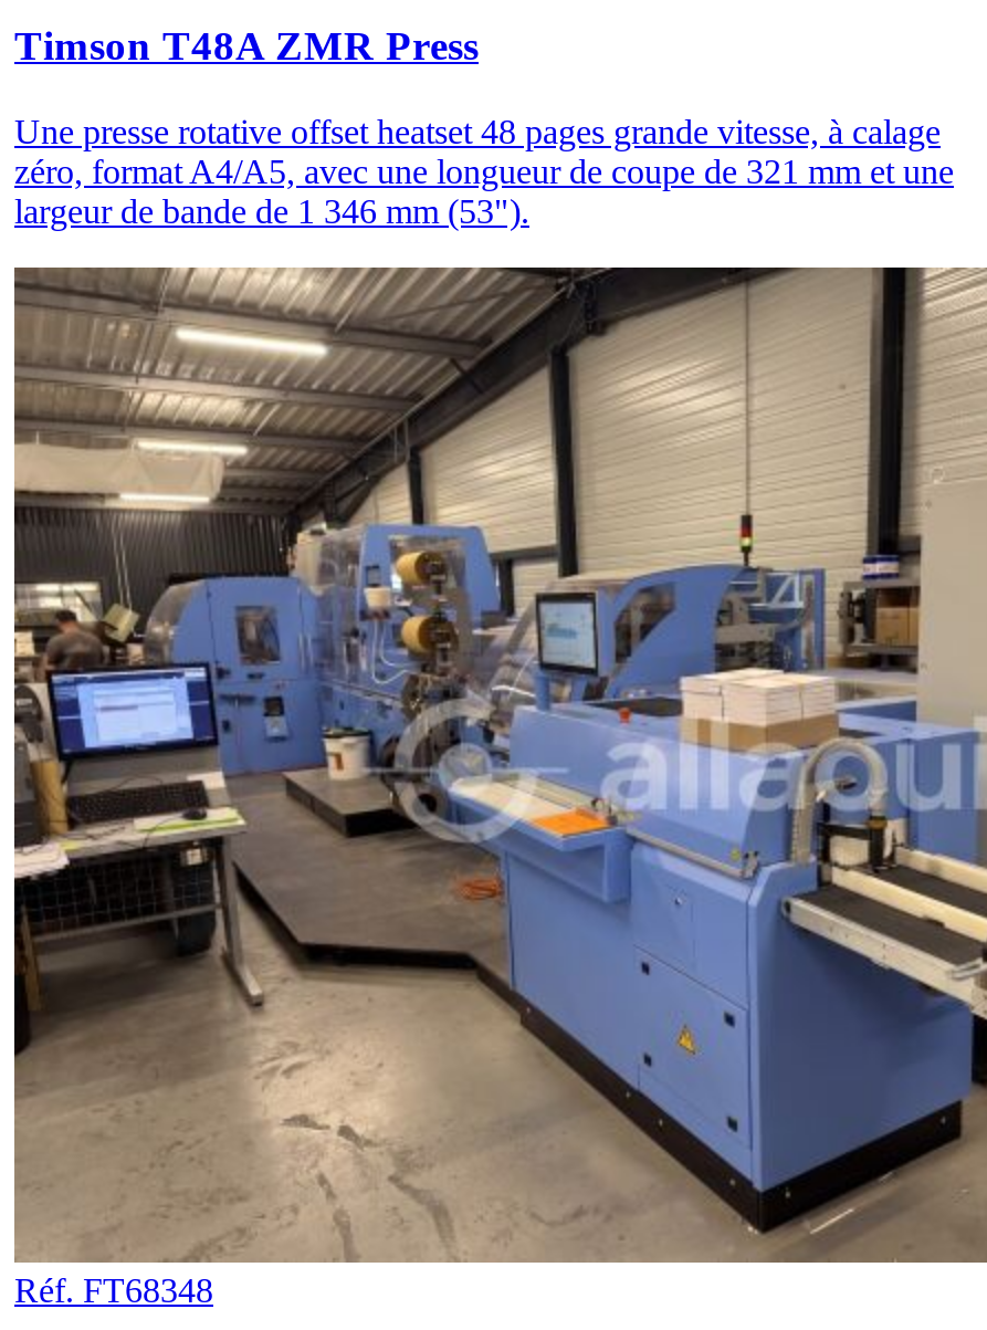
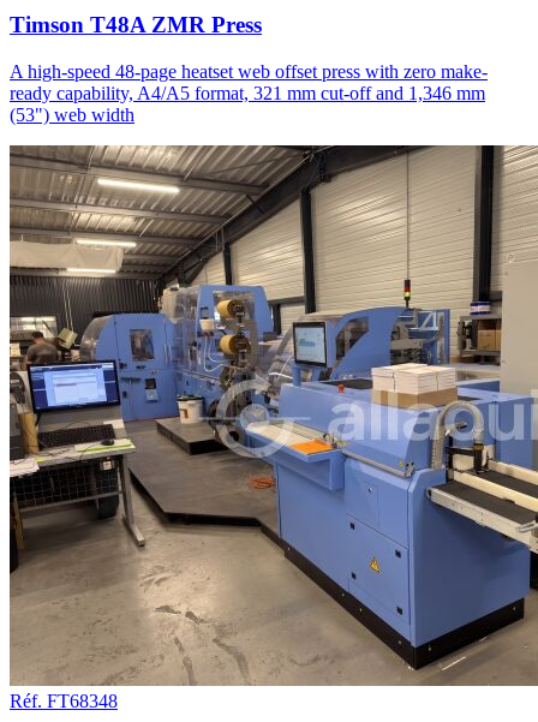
- Une presse rotative offset heatset 48 pages grande vitesse, à calage
- zéro, format A4/A5, avec une longueur de coupe de 321 mm et une
- largeur de bande de 1 346 mm (53").
+ A high-speed 48-page heatset web offset press with zero make-
+ ready capability, A4/A5 format, 321 mm cut-off and 1,346 mm
+ (53") web width
